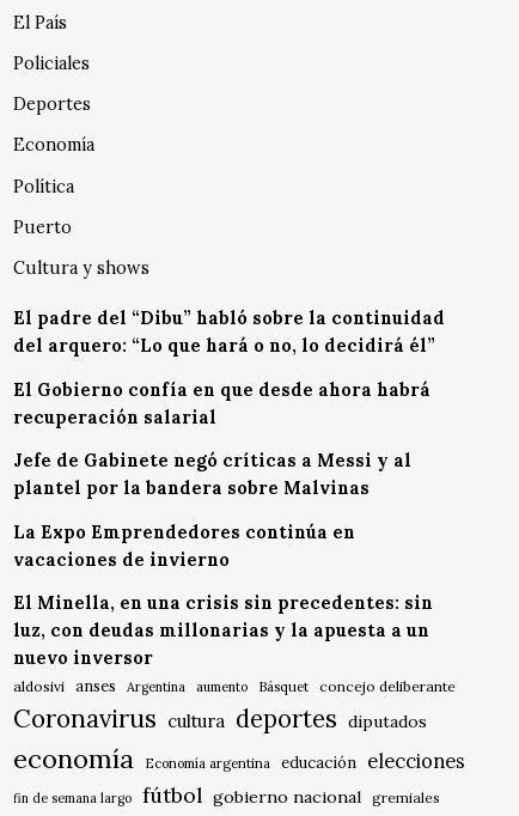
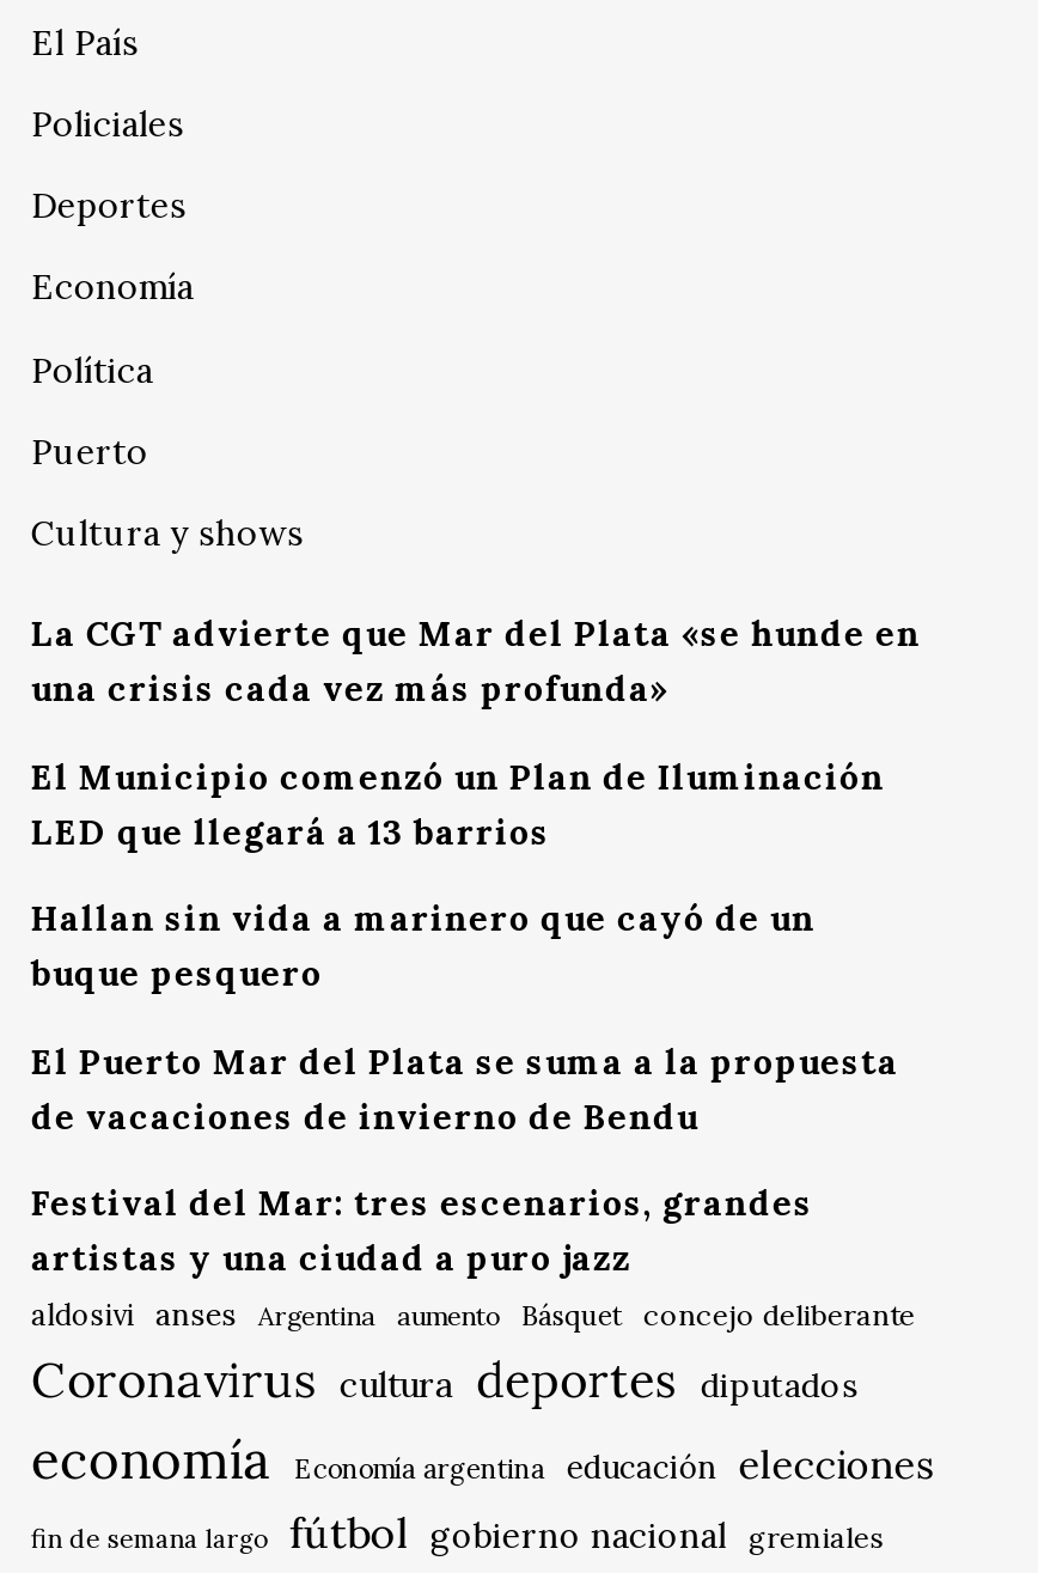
- El padre del “Dibu” habló sobre la continuidad
- del arquero: “Lo que hará o no, lo decidirá él”
+ La CGT advierte que Mar del Plata «se hunde en
+ una crisis cada vez más profunda»

- El Gobierno confía en que desde ahora habrá
- recuperación salarial
+ El Municipio comenzó un Plan de Iluminación
+ LED que llegará a 13 barrios

- Jefe de Gabinete negó críticas a Messi y al
- plantel por la bandera sobre Malvinas
+ Hallan sin vida a marinero que cayó de un
+ buque pesquero

- La Expo Emprendedores continúa en
- vacaciones de invierno
+ El Puerto Mar del Plata se suma a la propuesta
+ de vacaciones de invierno de Bendu

- El Minella, en una crisis sin precedentes: sin
- luz, con deudas millonarias y la apuesta a un
- nuevo inversor
+ Festival del Mar: tres escenarios, grandes
+ artistas y una ciudad a puro jazz
